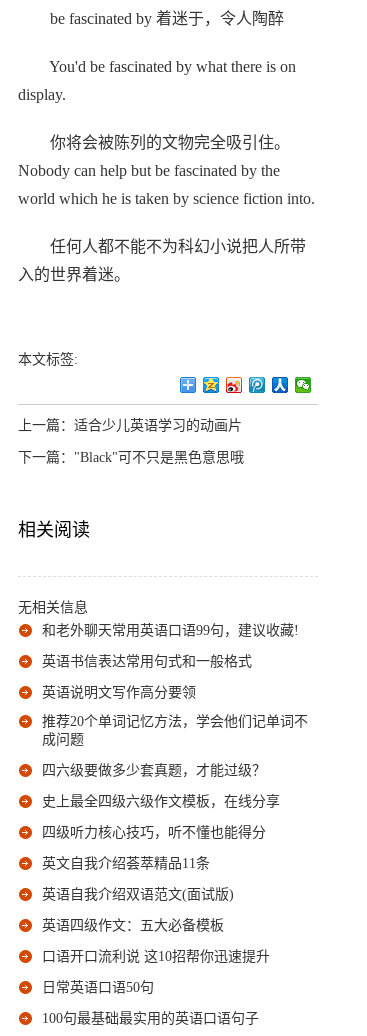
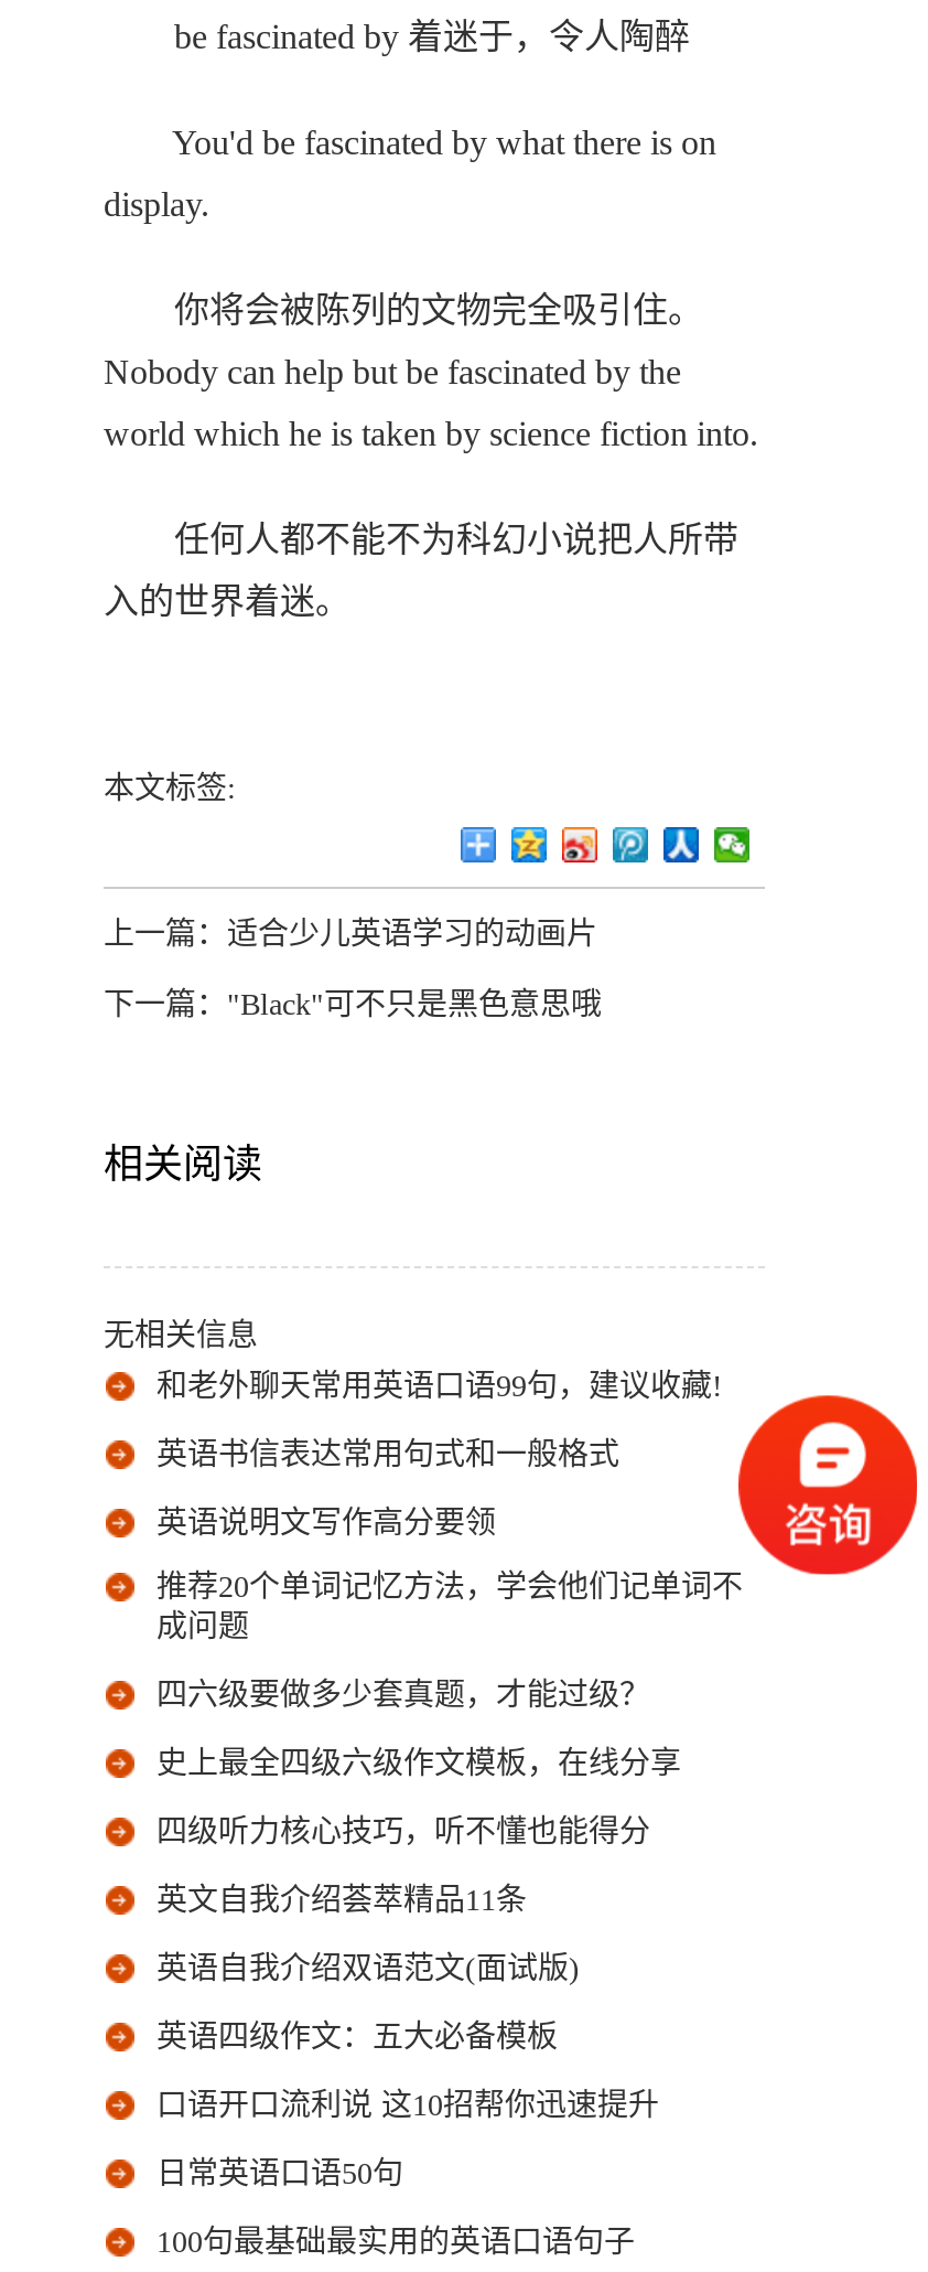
+ [image]
